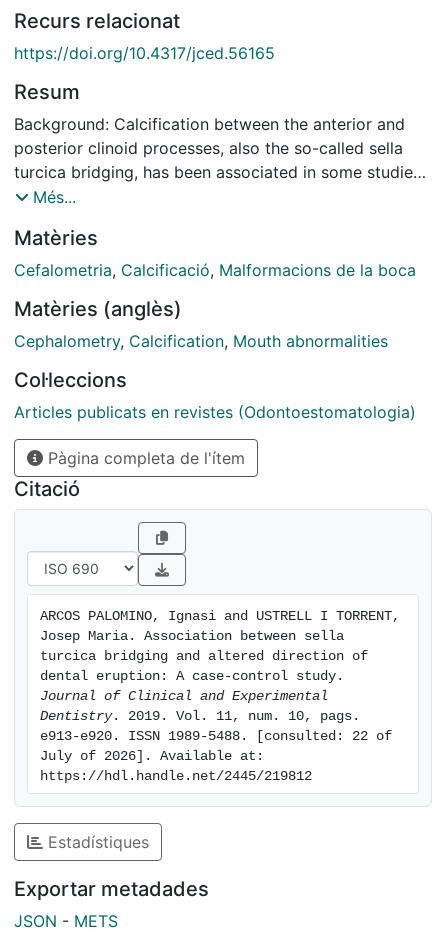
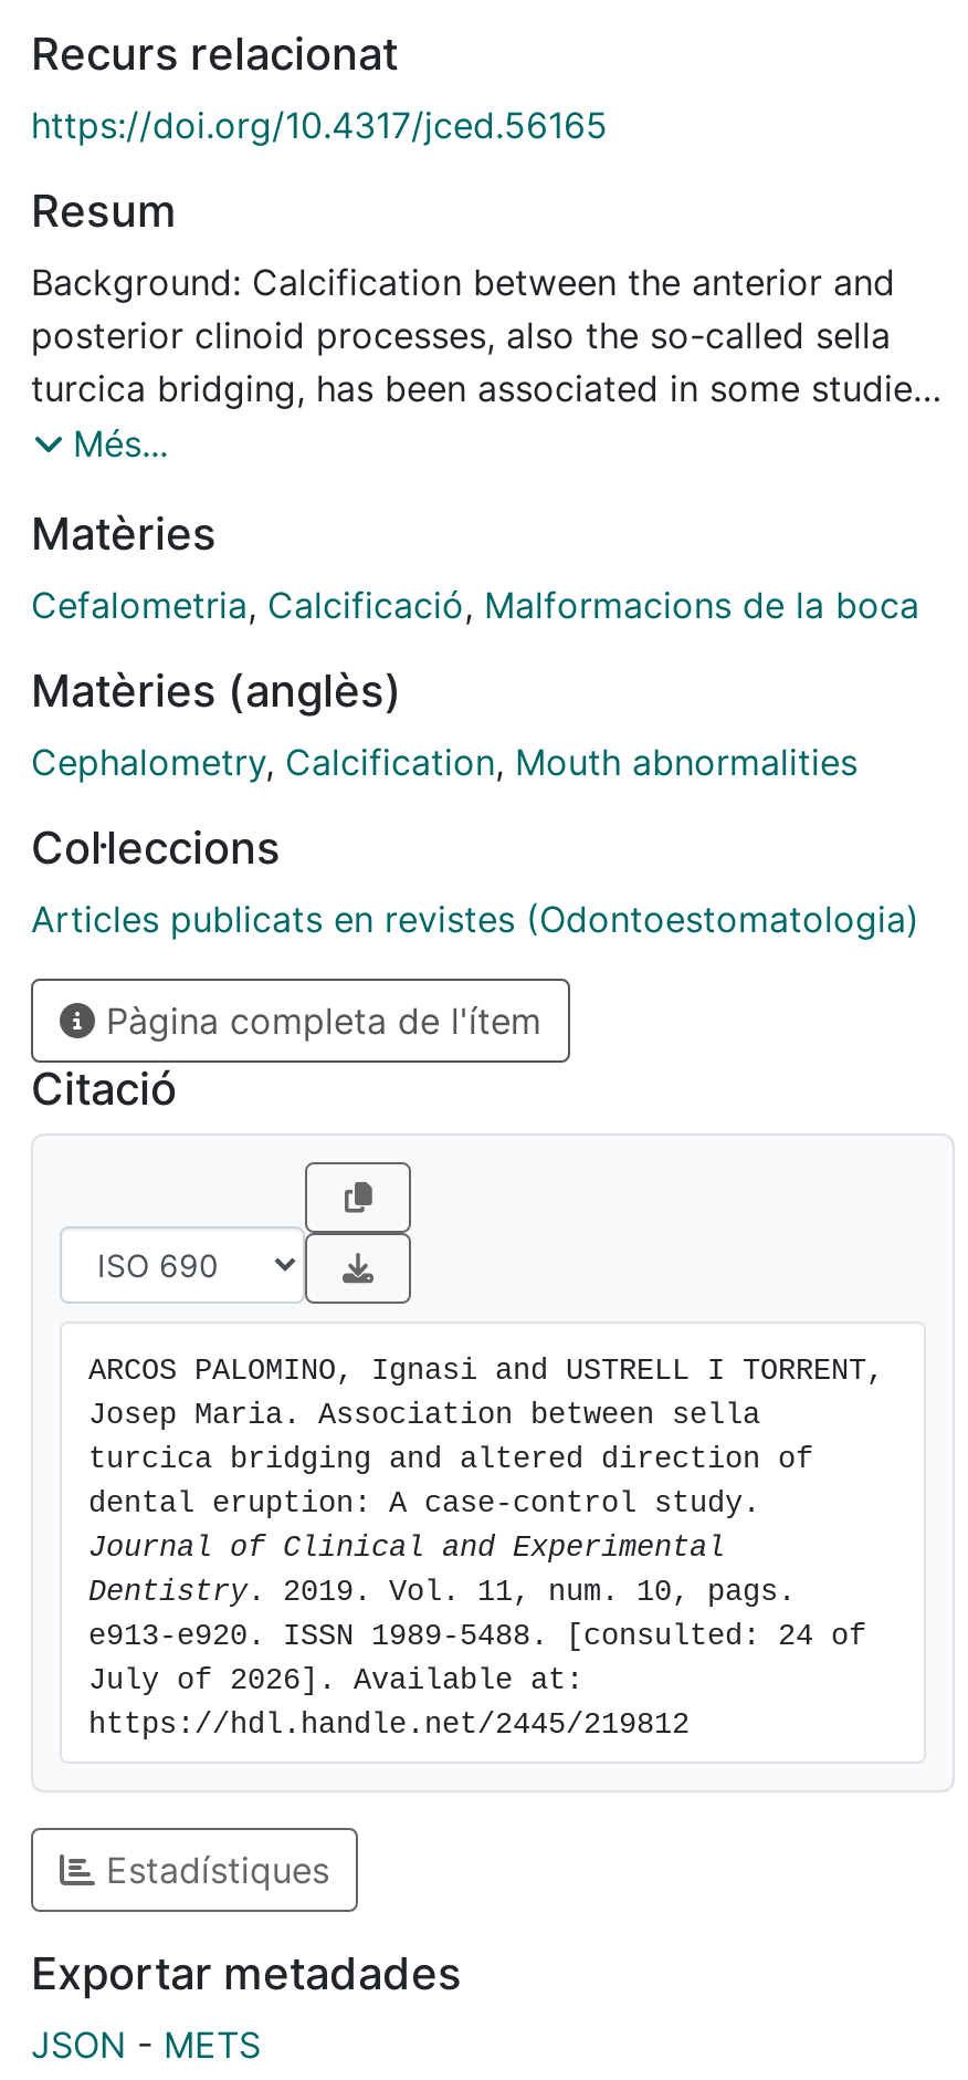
- e913-e920. ISSN 1989-5488. [consulted: 22 of
+ e913-e920. ISSN 1989-5488. [consulted: 24 of
